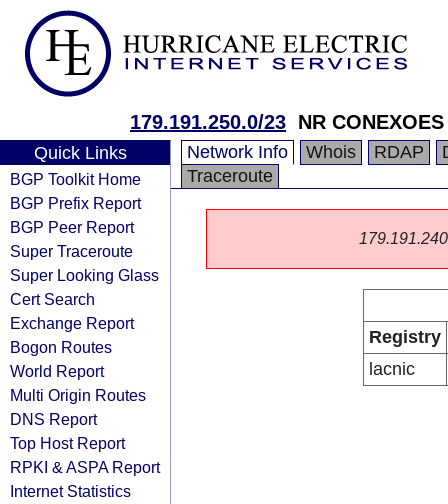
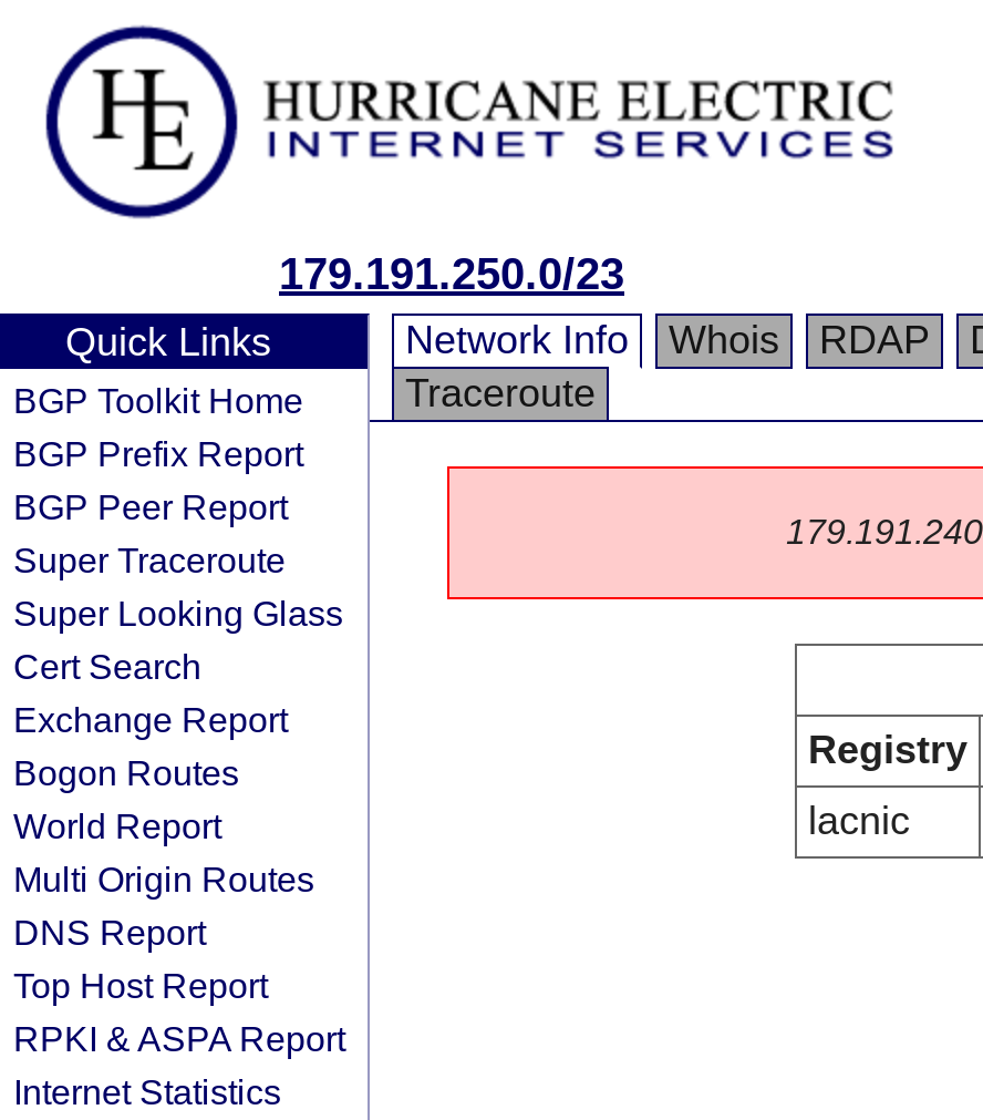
- 179.191.250.0/23 NR CONEXOES
+ 179.191.250.0/23
